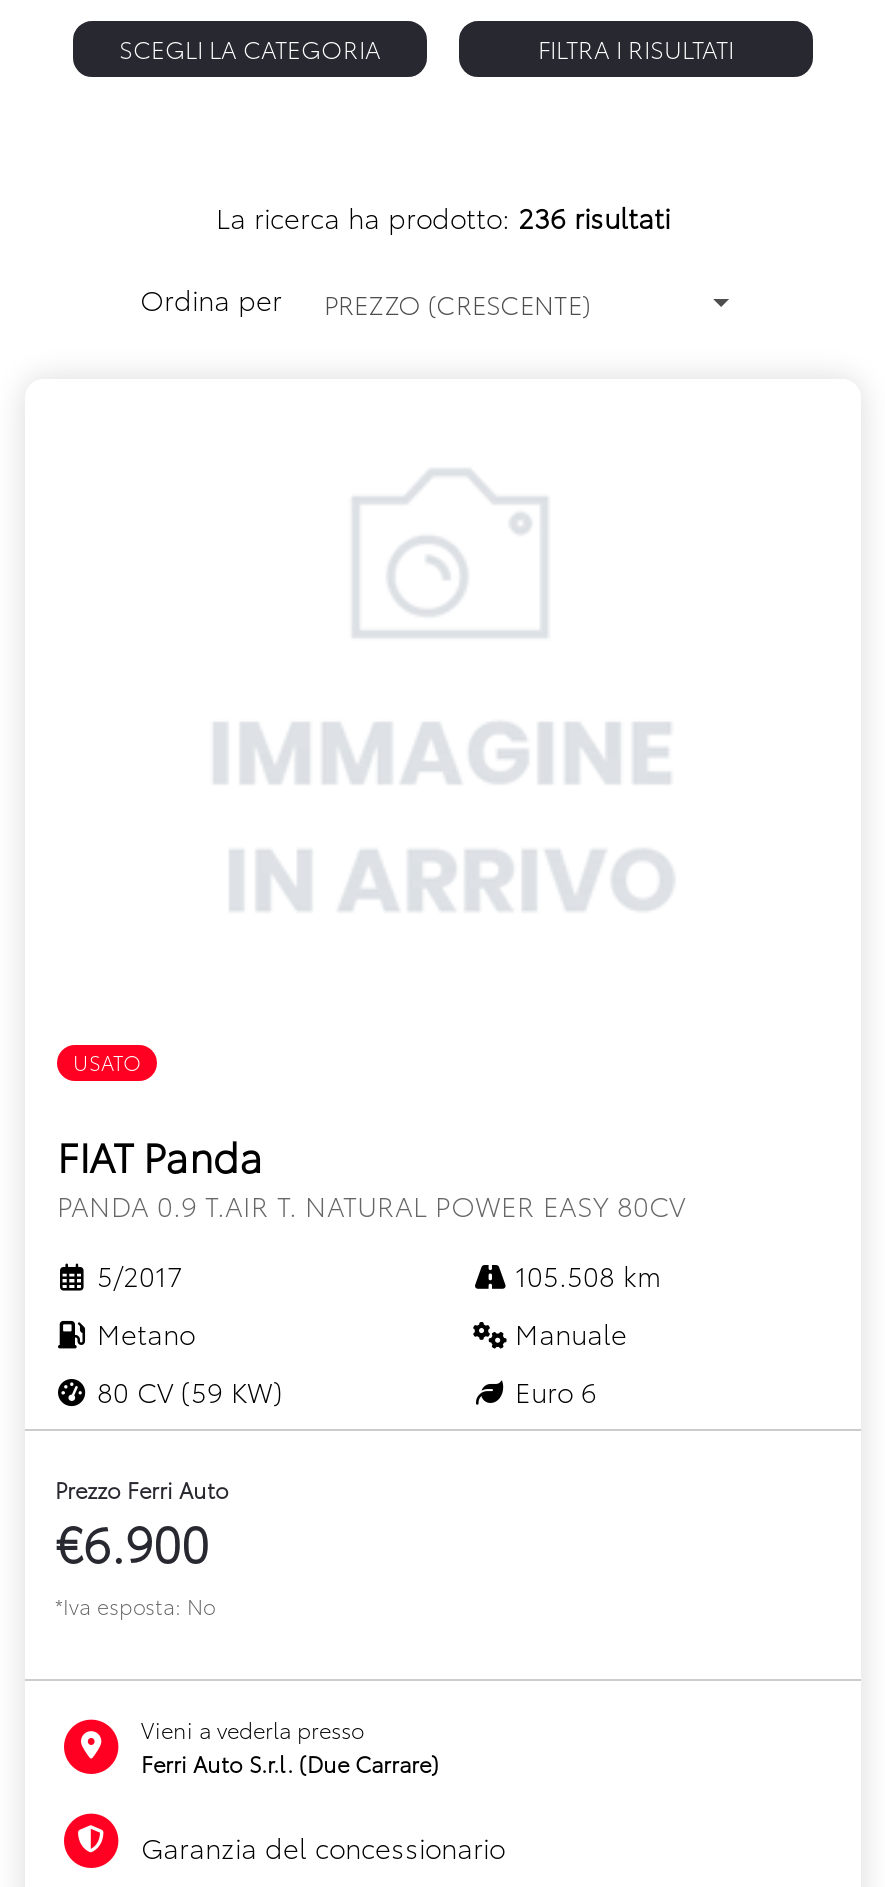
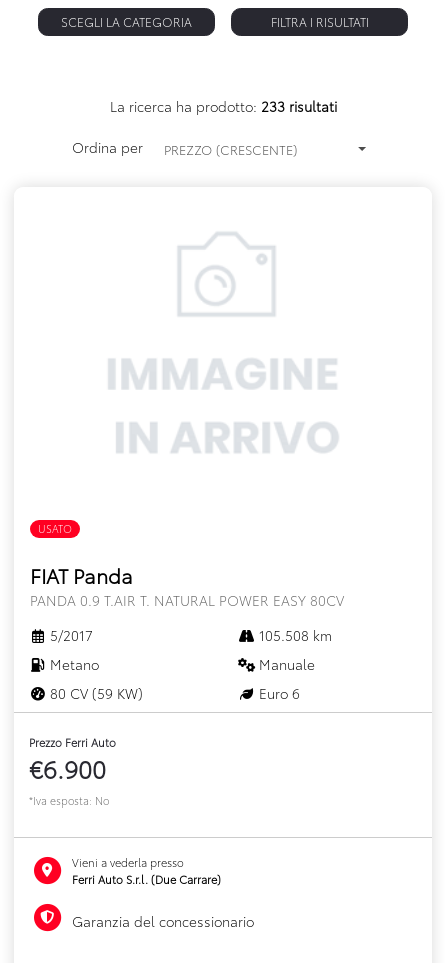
- La ricerca ha prodotto: 236 risultati
+ La ricerca ha prodotto: 233 risultati
